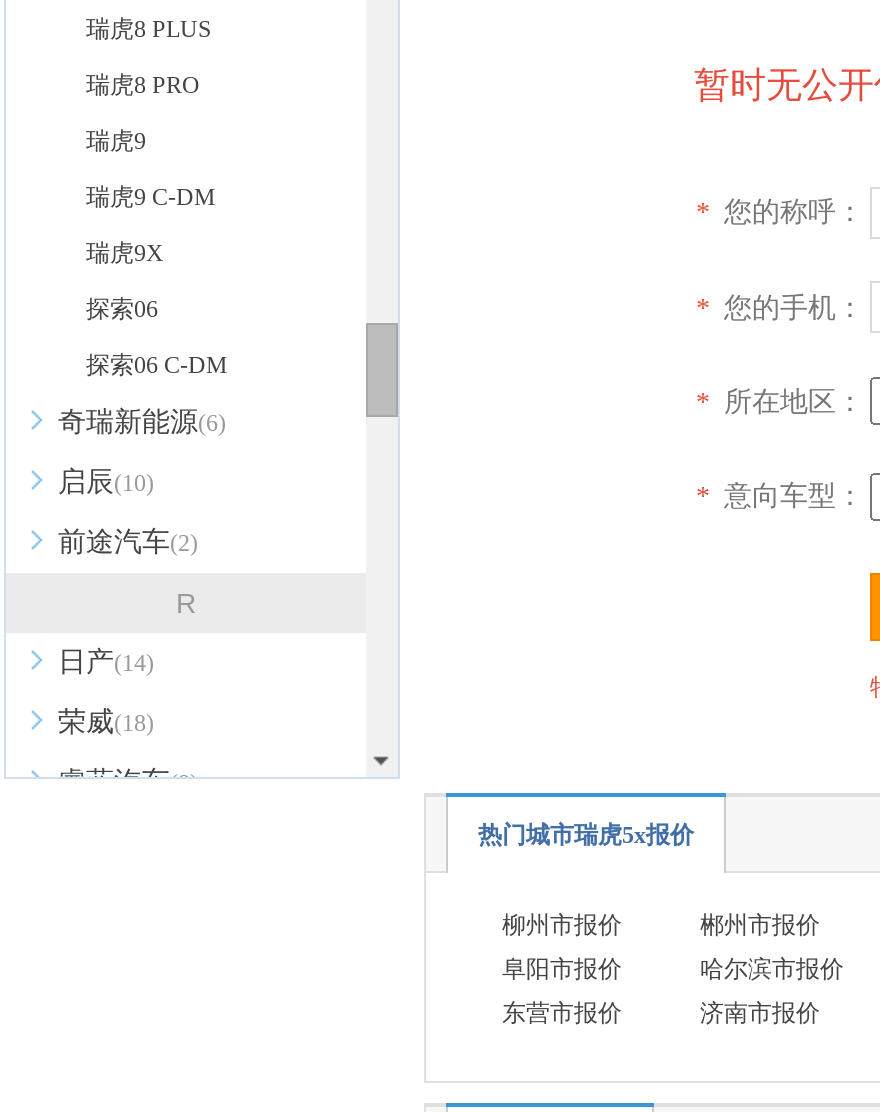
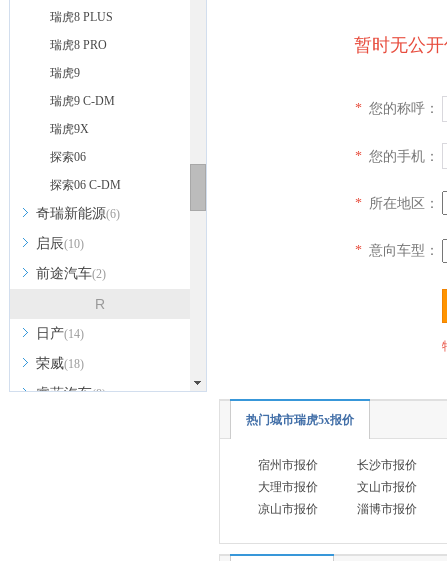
- 柳州市报价
- 郴州市报价
+ 宿州市报价
+ 长沙市报价

- 阜阳市报价
- 哈尔滨市报价
+ 大理市报价
+ 文山市报价

- 东营市报价
- 济南市报价
+ 凉山市报价
+ 淄博市报价
